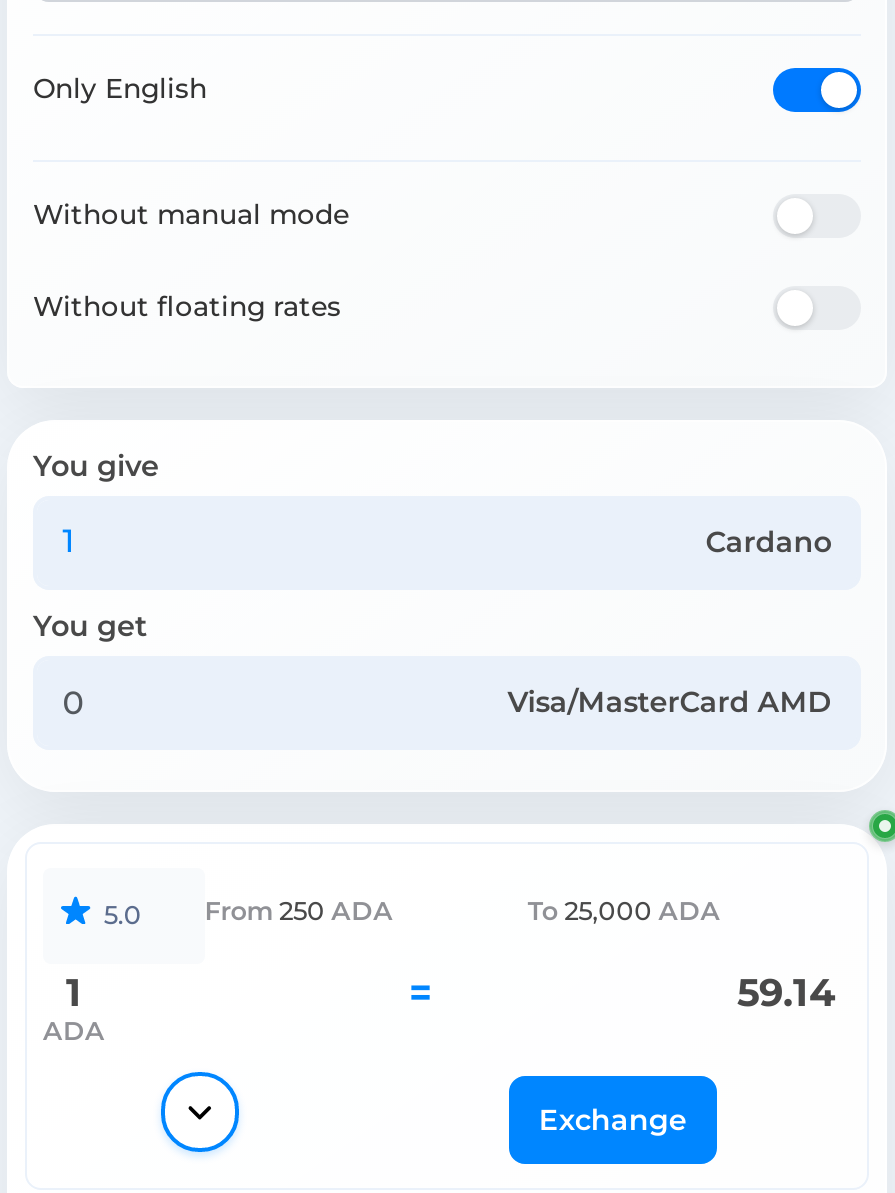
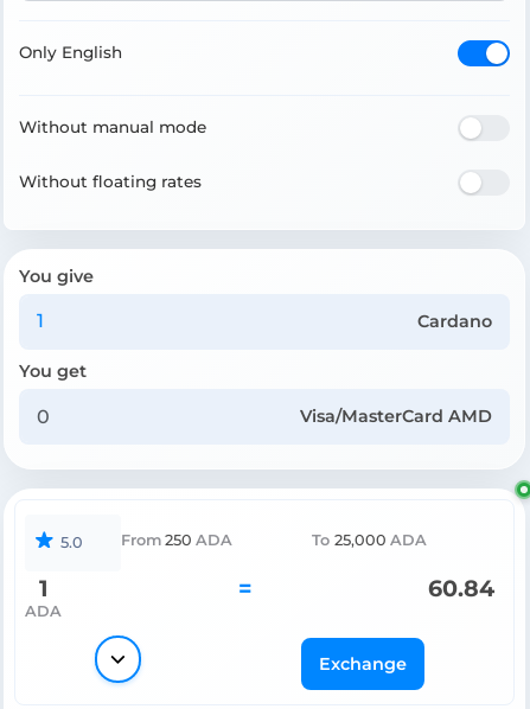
- 59.14
+ 60.84
